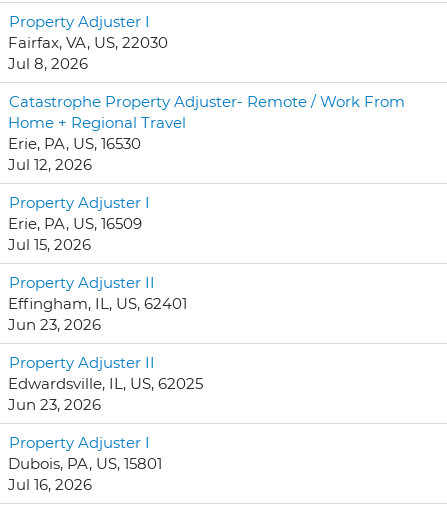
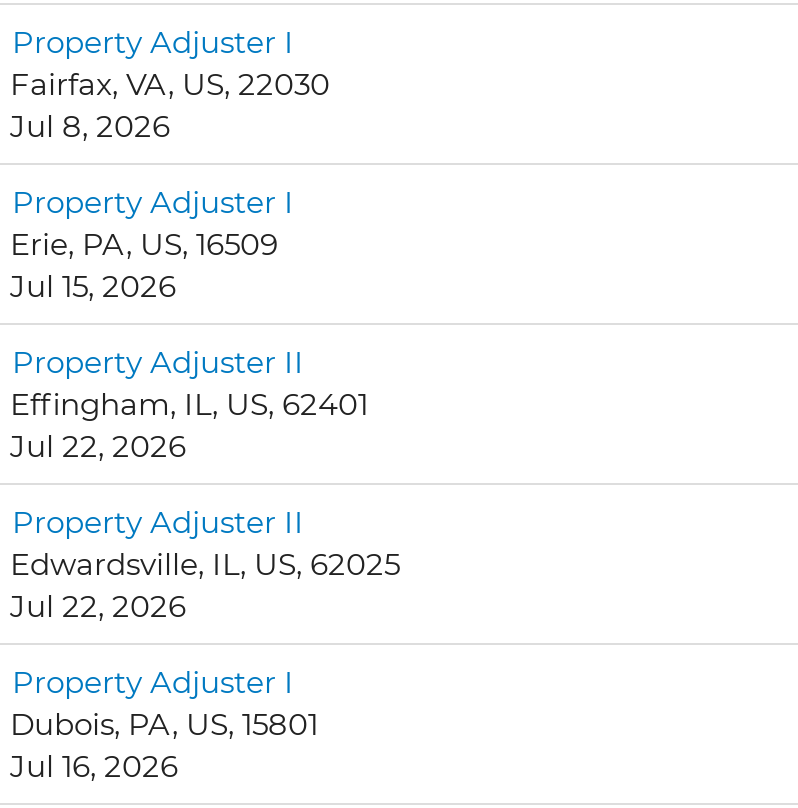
- Catastrophe Property Adjuster- Remote / Work From
- Home + Regional Travel
- Erie, PA, US, 16530
- Jul 12, 2026

- Jun 23, 2026
+ Jul 22, 2026

- Jun 23, 2026
+ Jul 22, 2026
